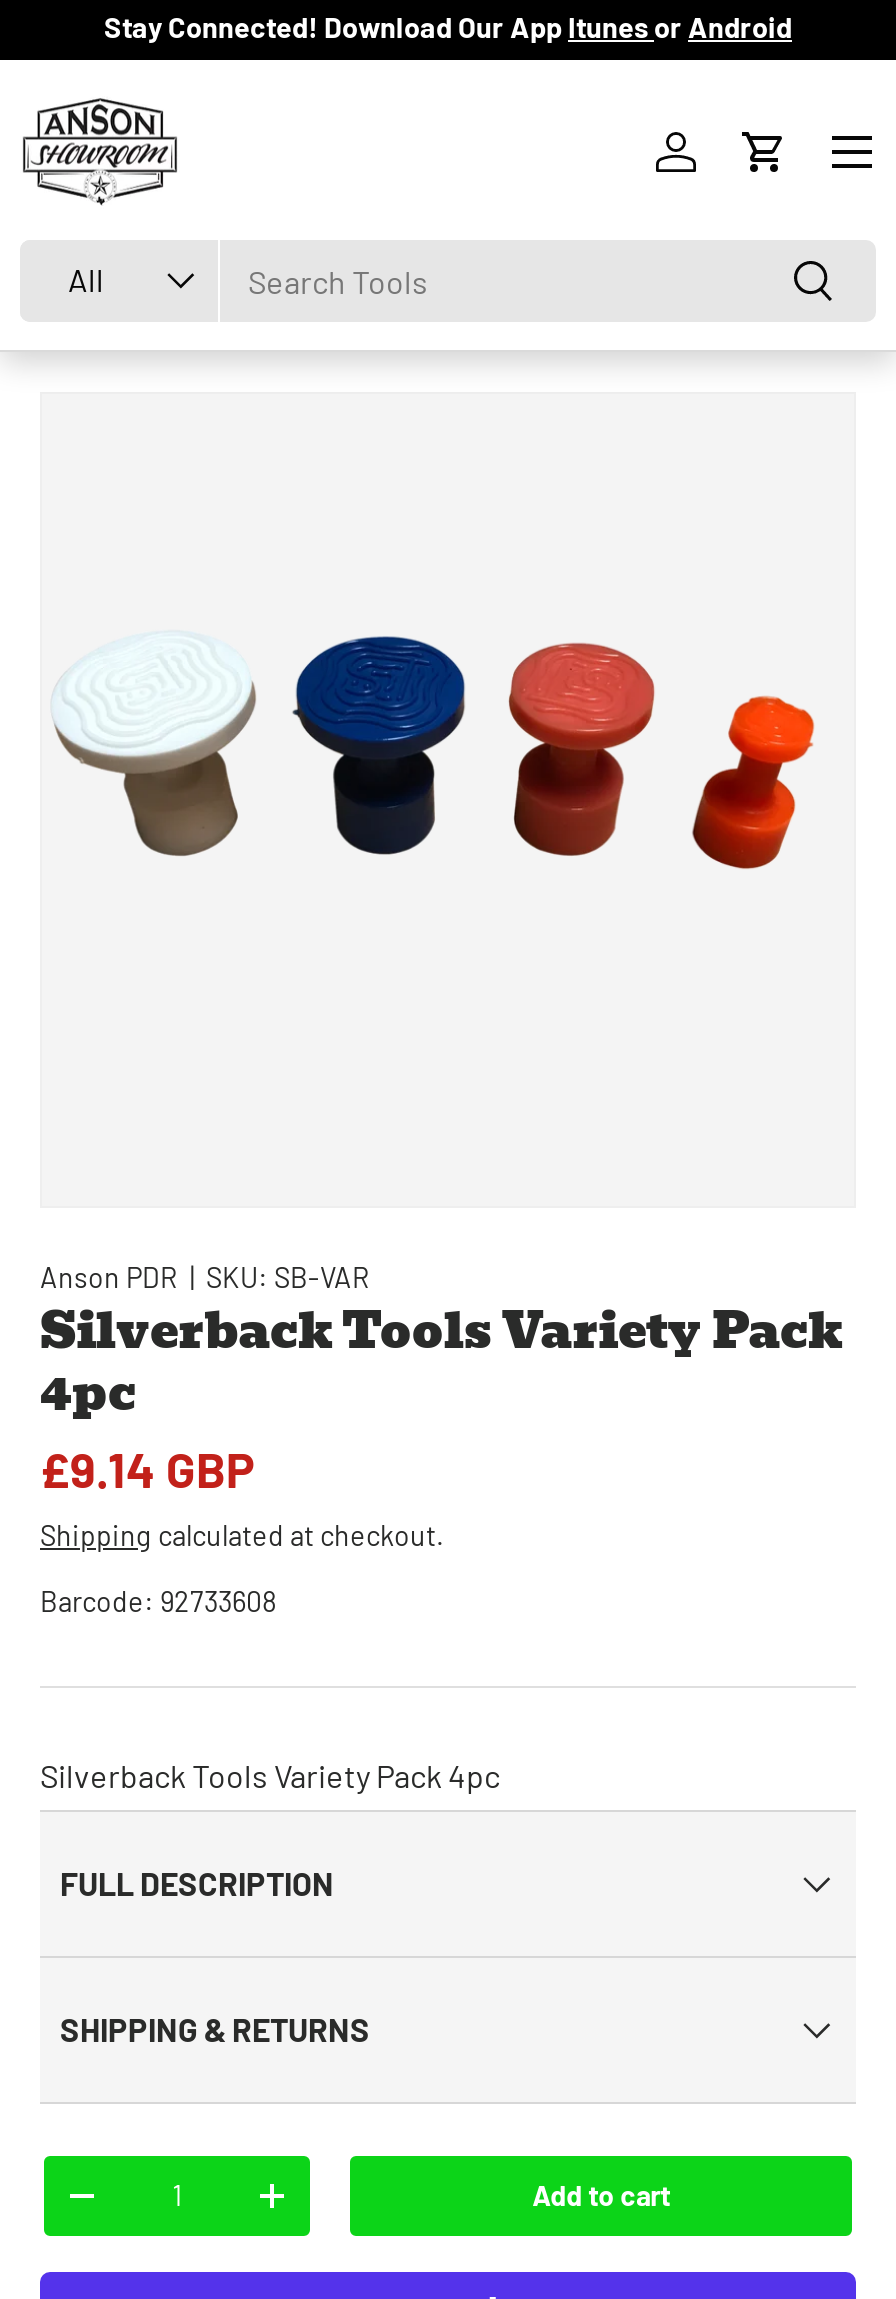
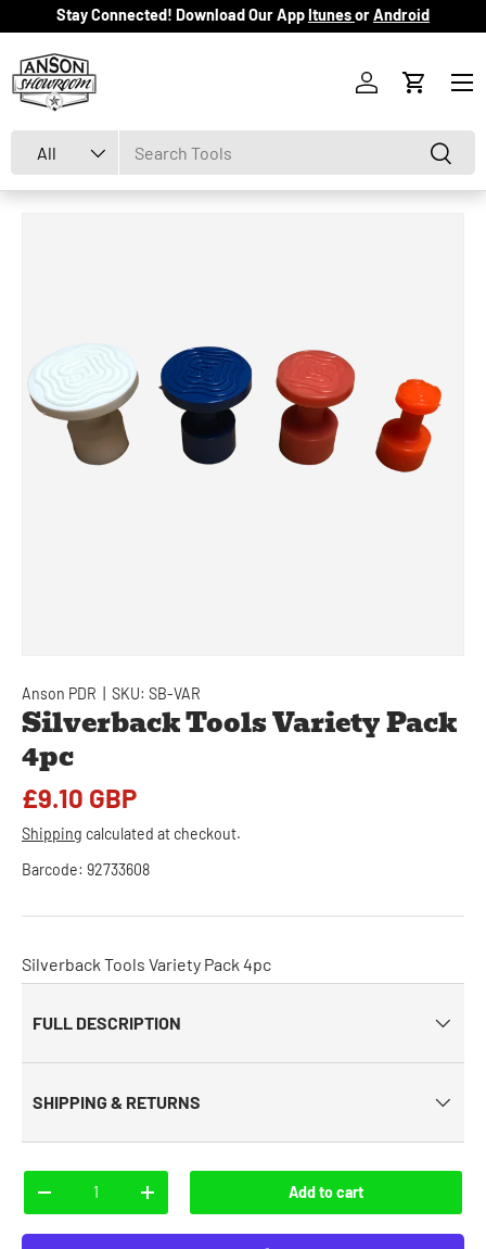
- £9.14 GBP
+ £9.10 GBP
